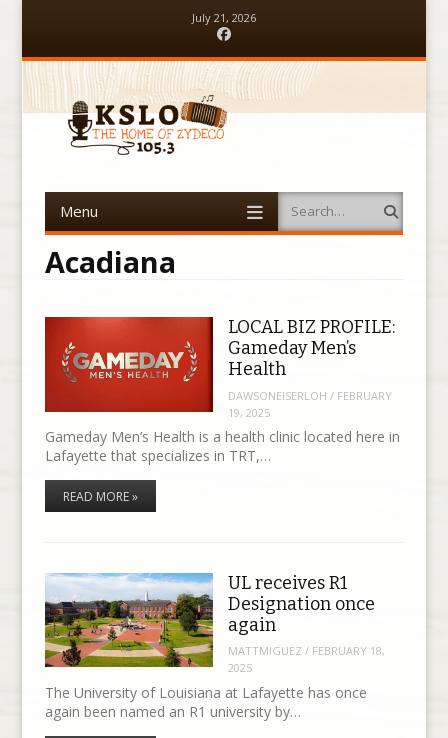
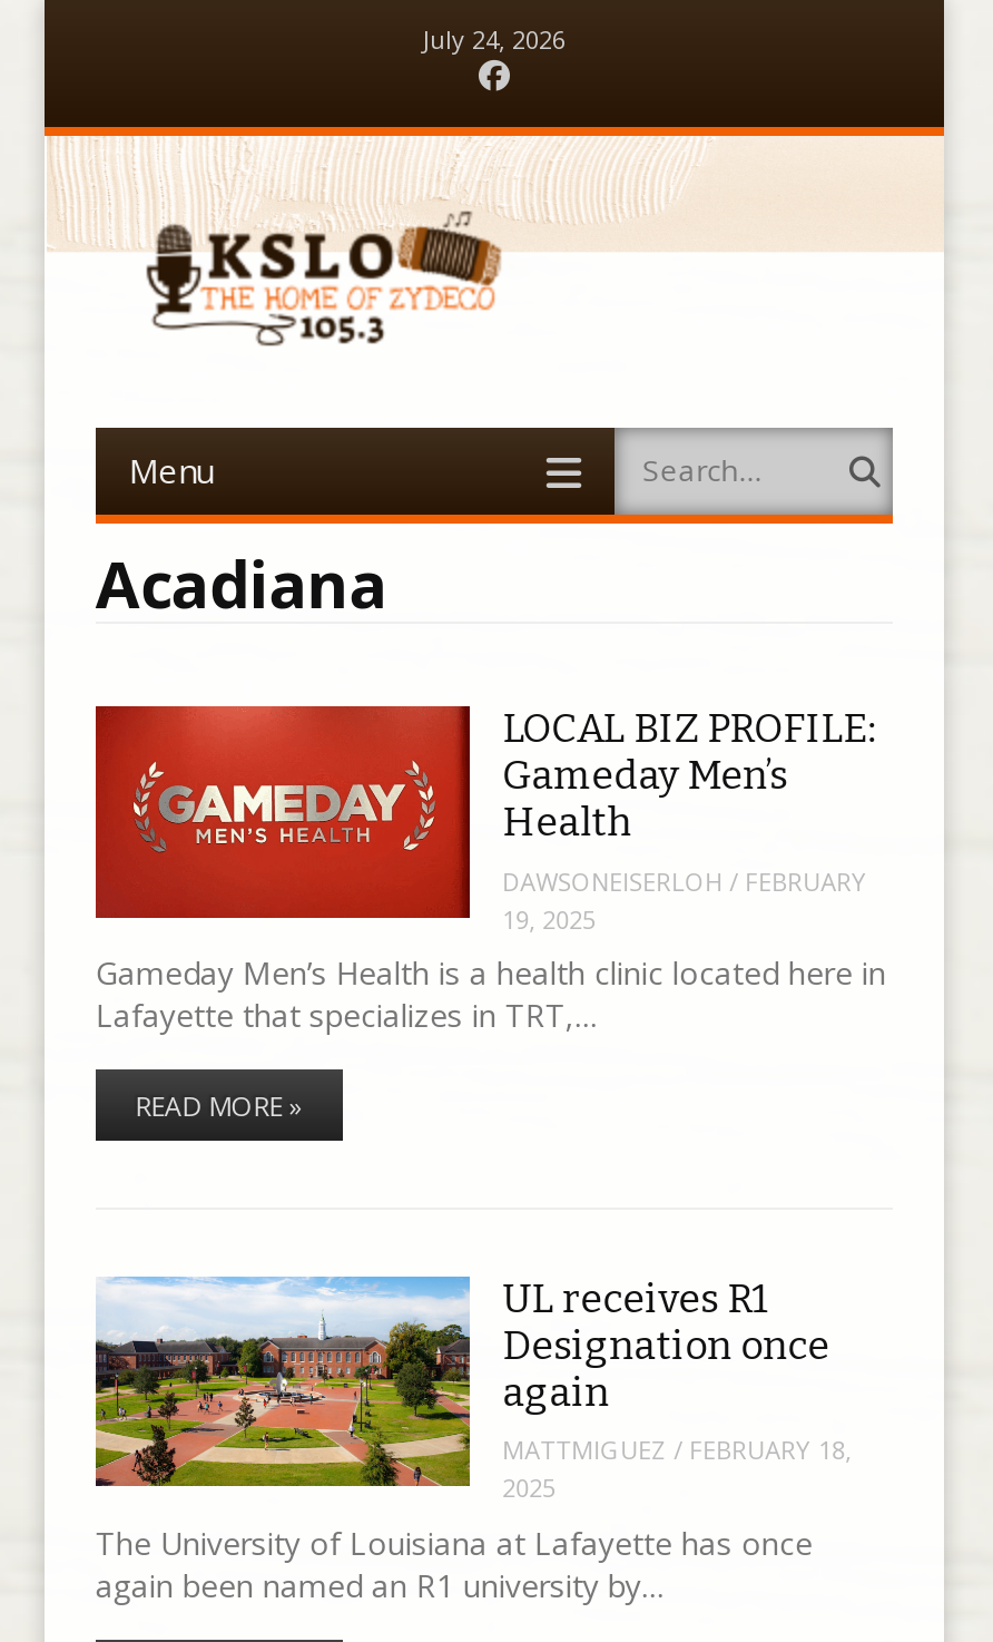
- July 21, 2026
+ July 24, 2026
